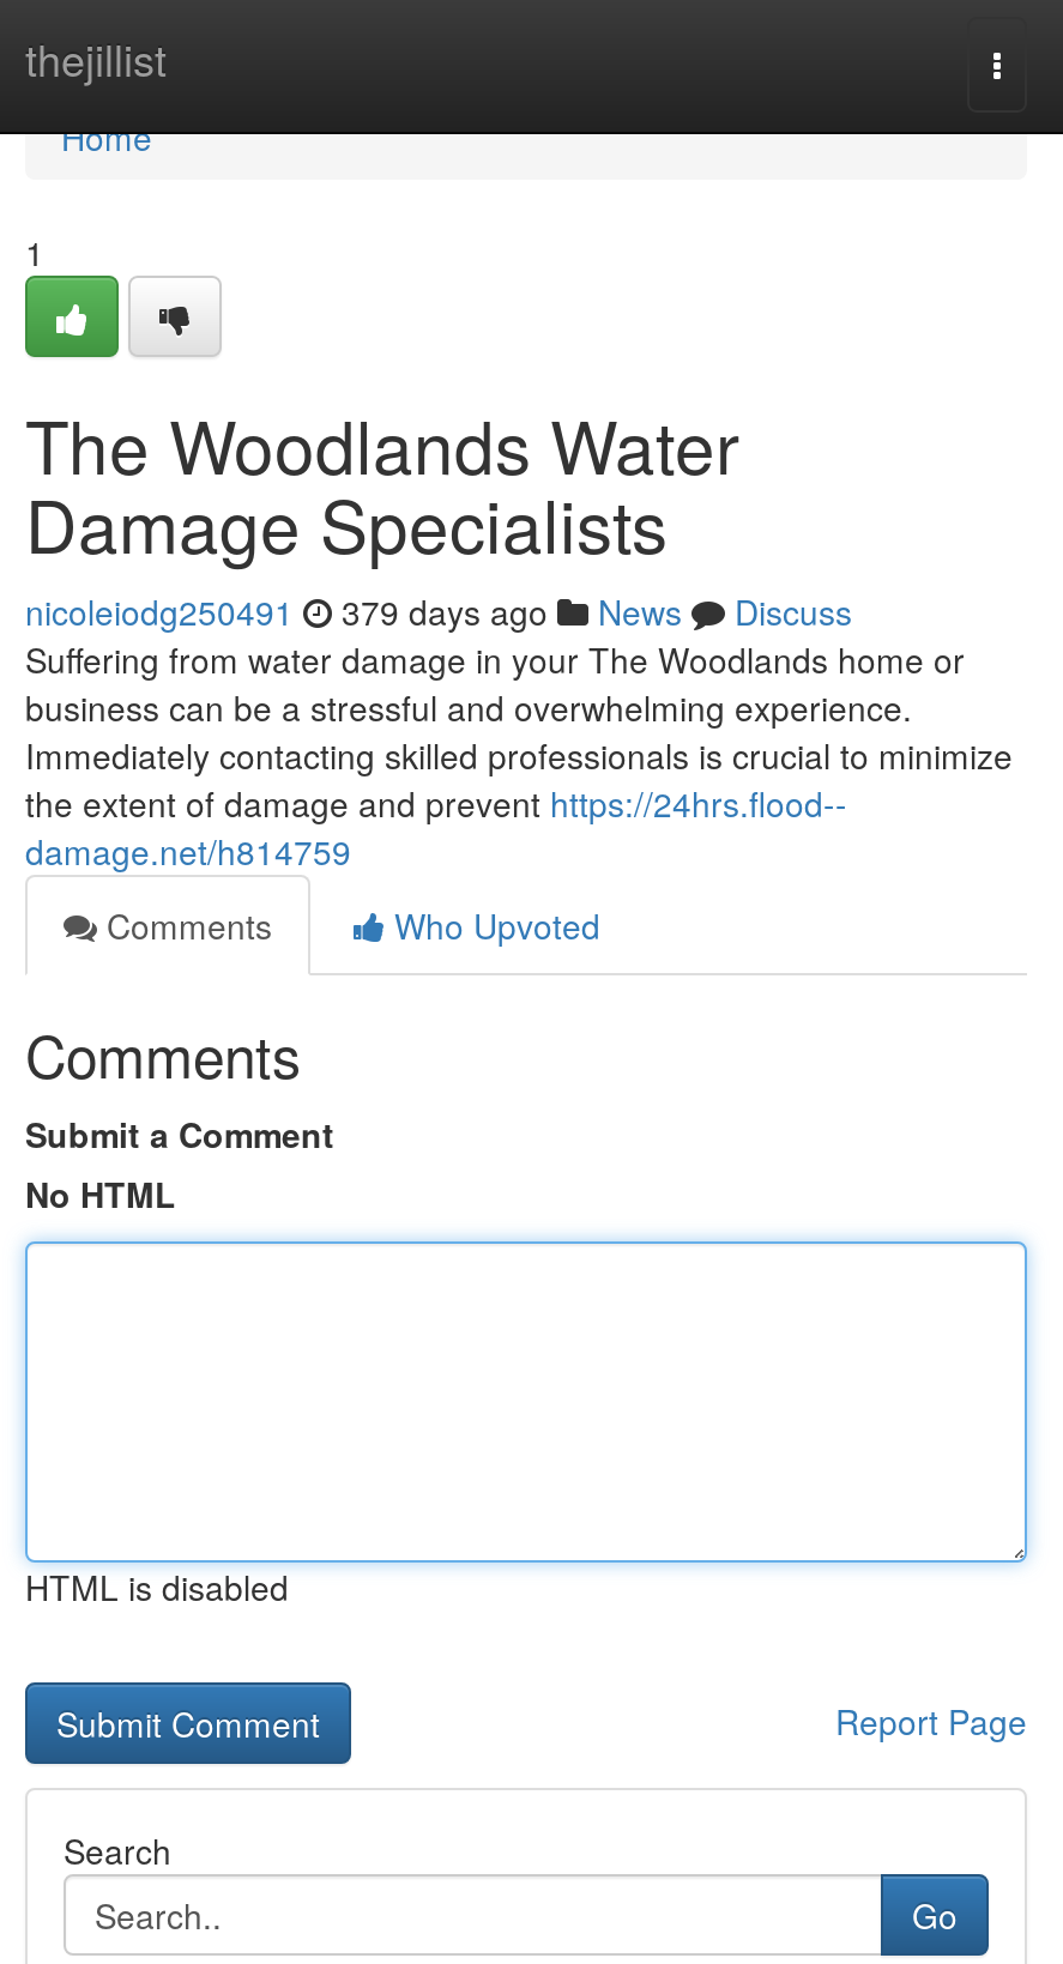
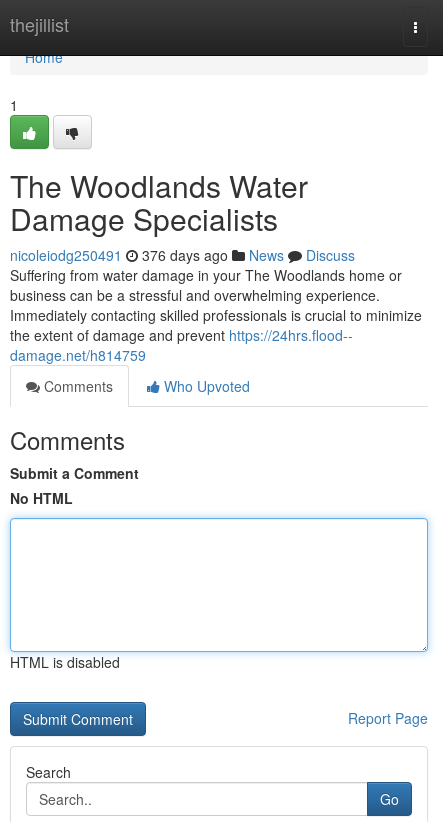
- nicoleiodg250491 379 days ago News Discuss
+ nicoleiodg250491 376 days ago News Discuss
